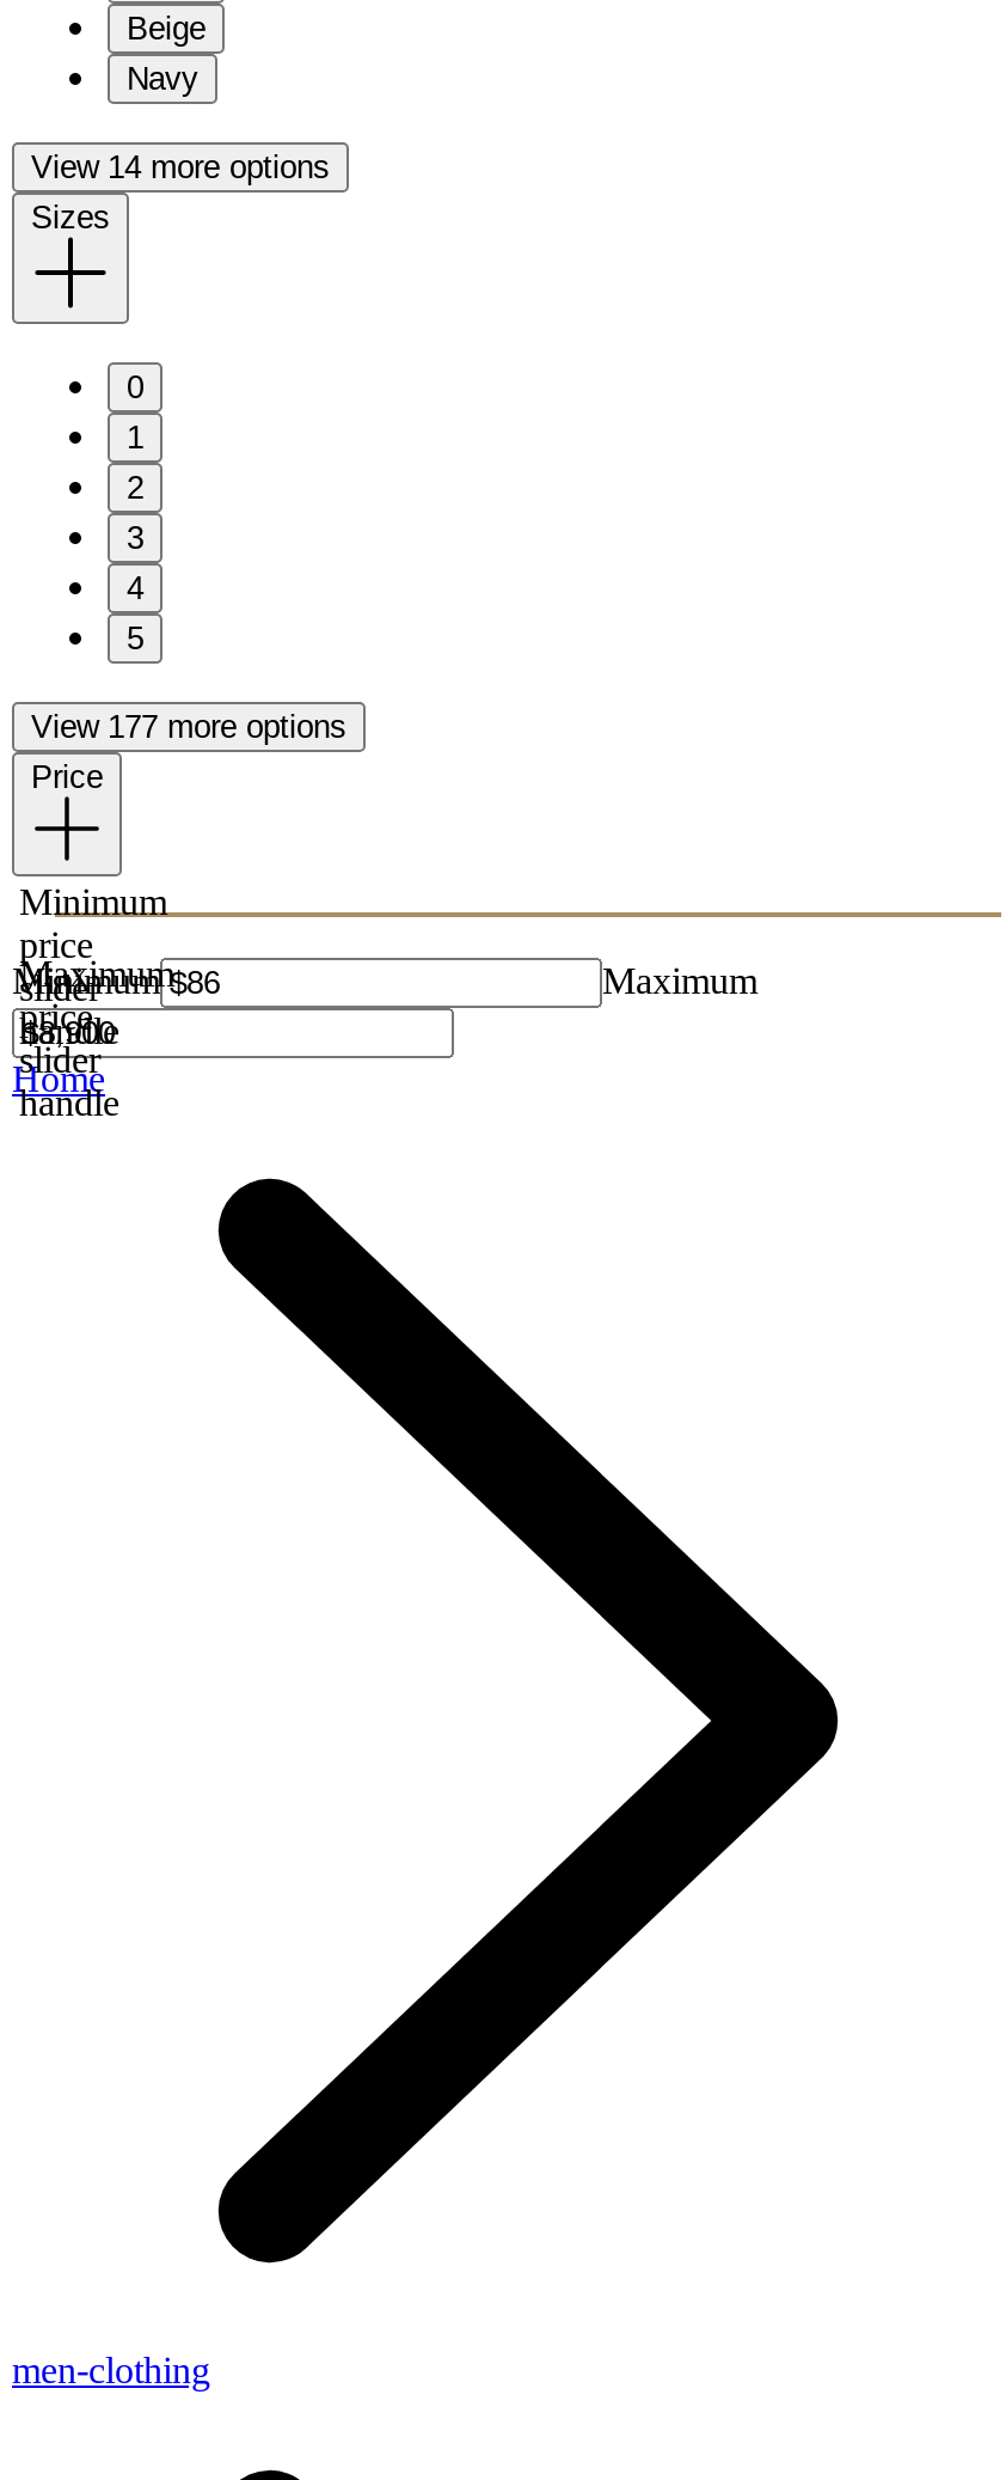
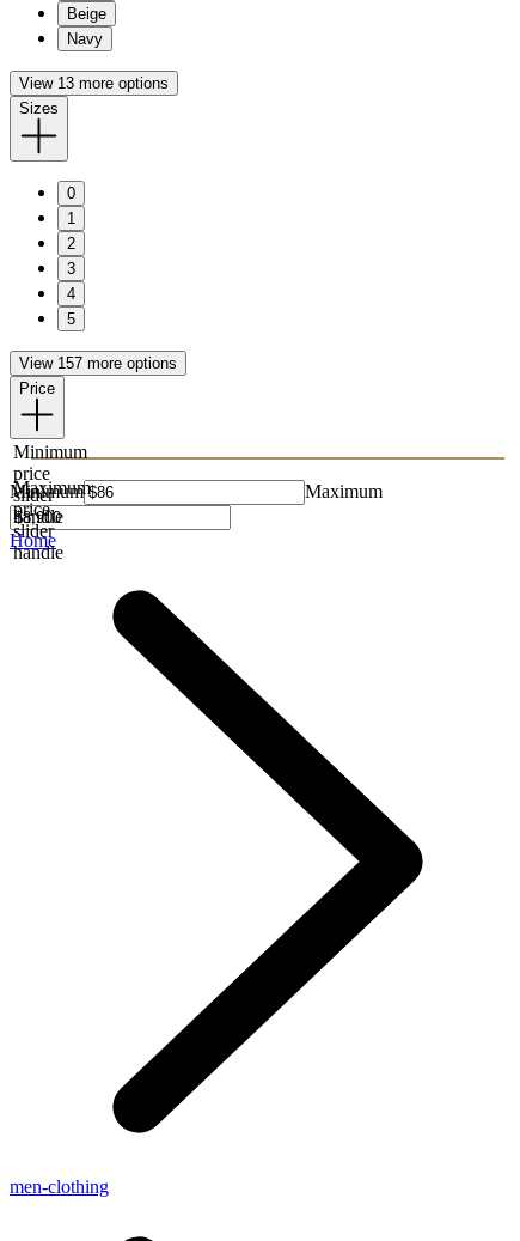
- View 14 more options
+ View 13 more options

- View 177 more options
+ View 157 more options
